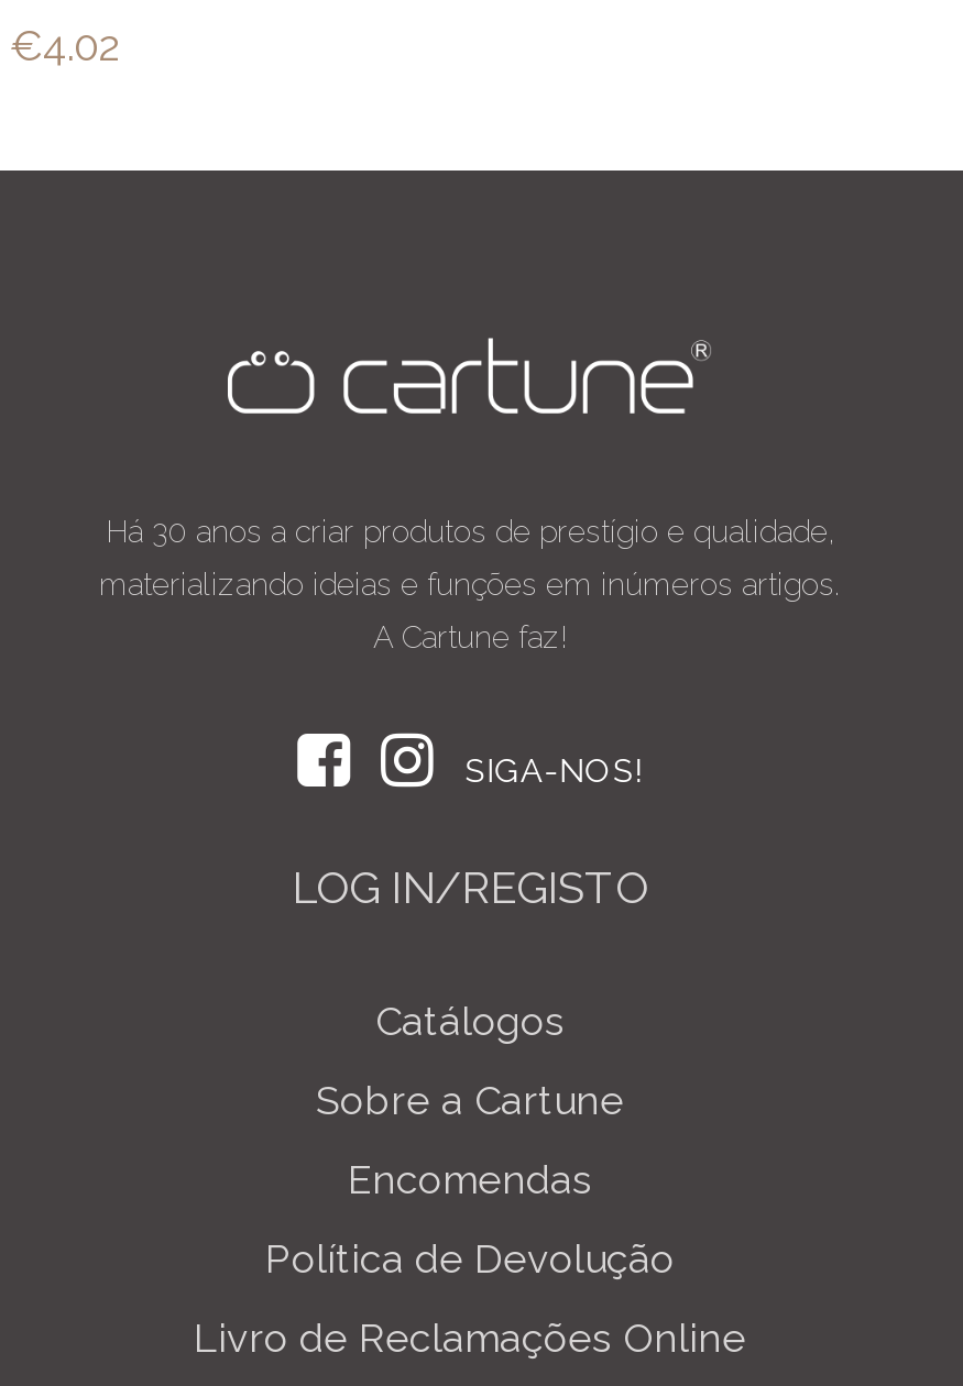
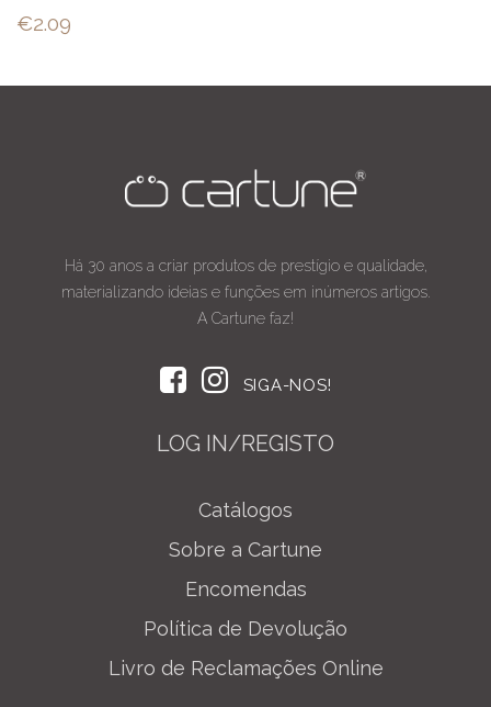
- €4.02
+ €2.09
